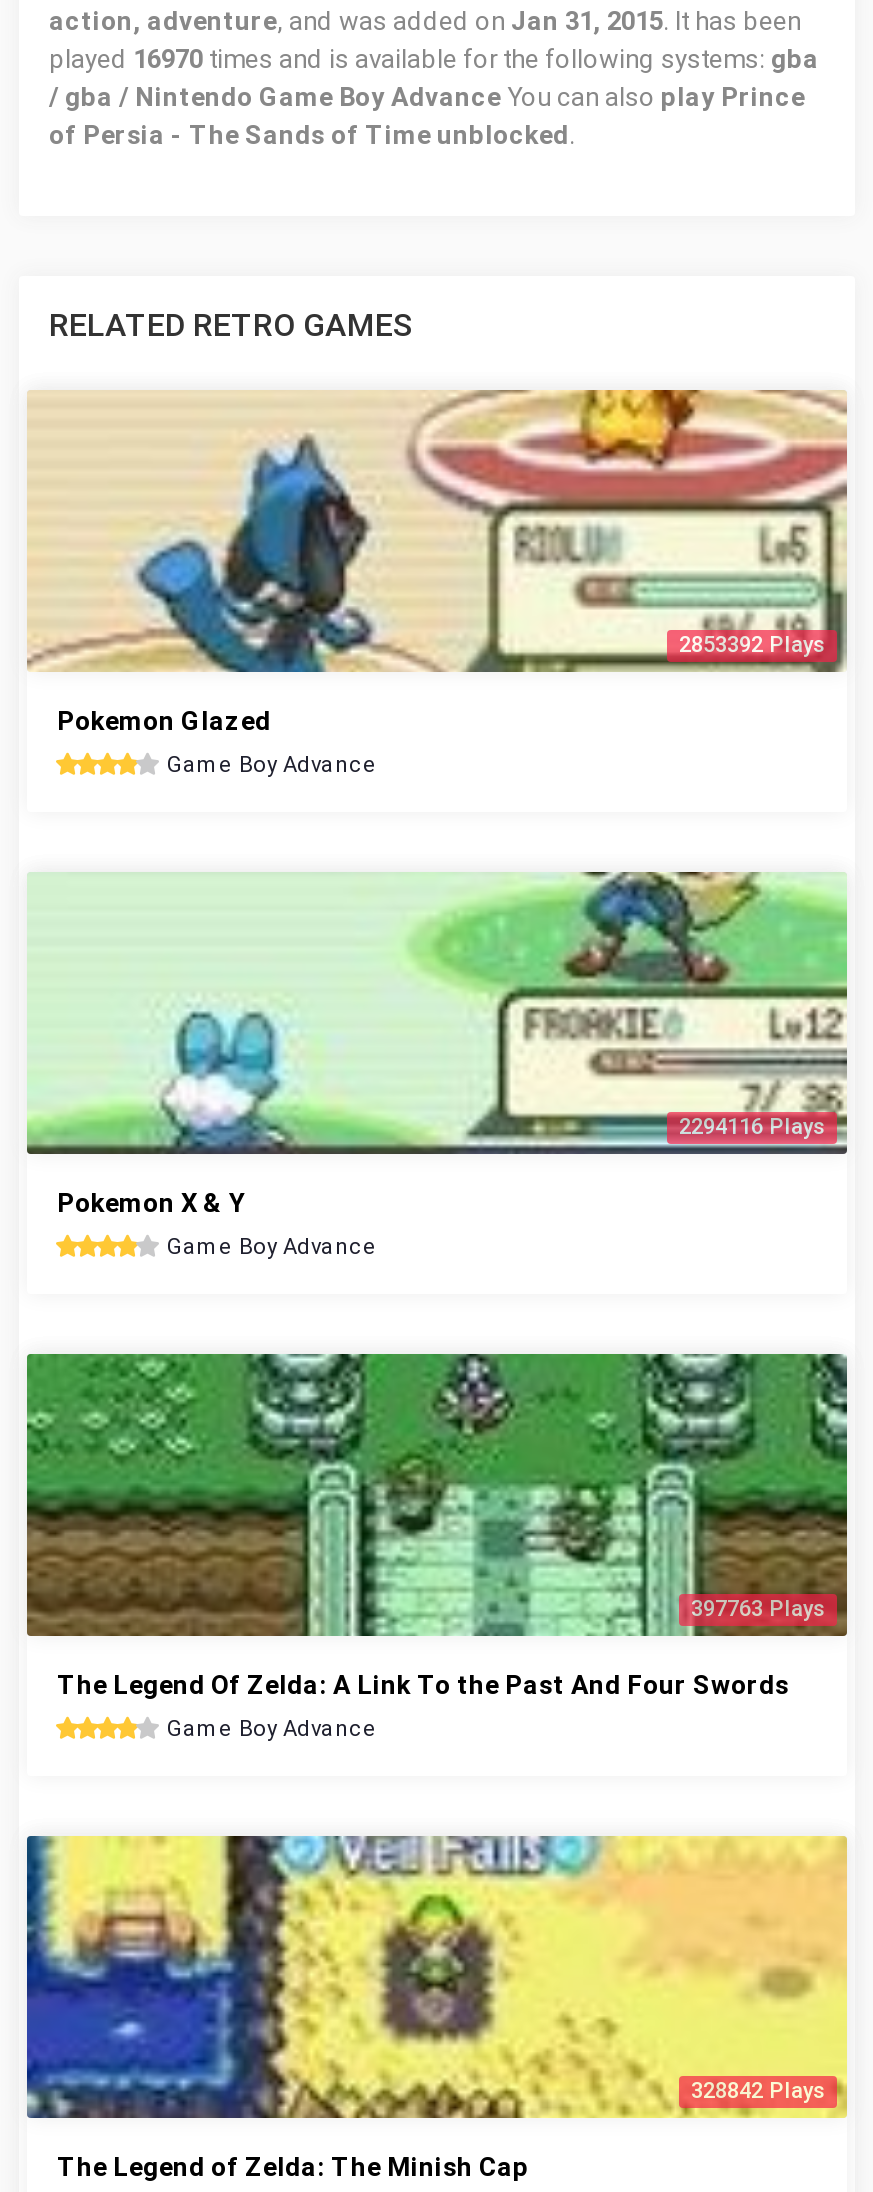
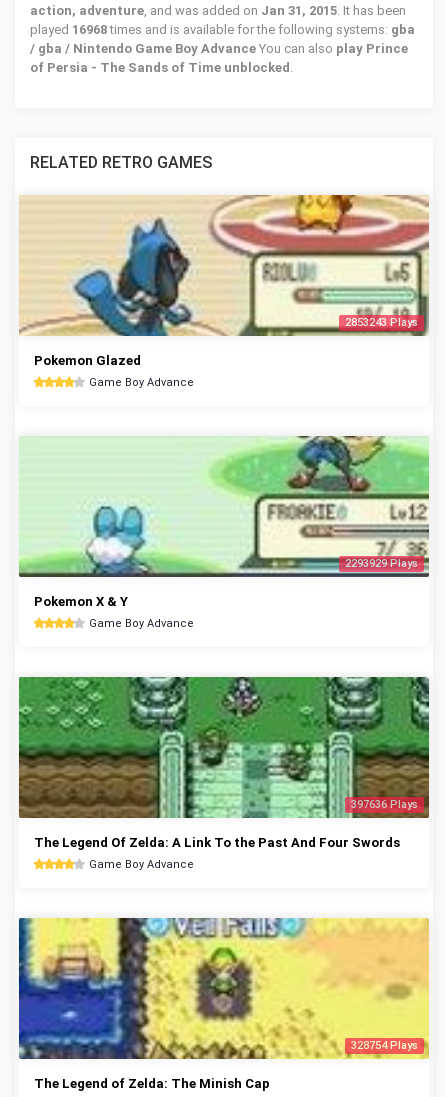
- played 16970 times and is available for the following systems: gba
+ played 16968 times and is available for the following systems: gba

- 2853392 Plays
+ 2853243 Plays

- 2294116 Plays
+ 2293929 Plays

- 397763 Plays
+ 397636 Plays

- 328842 Plays
+ 328754 Plays
